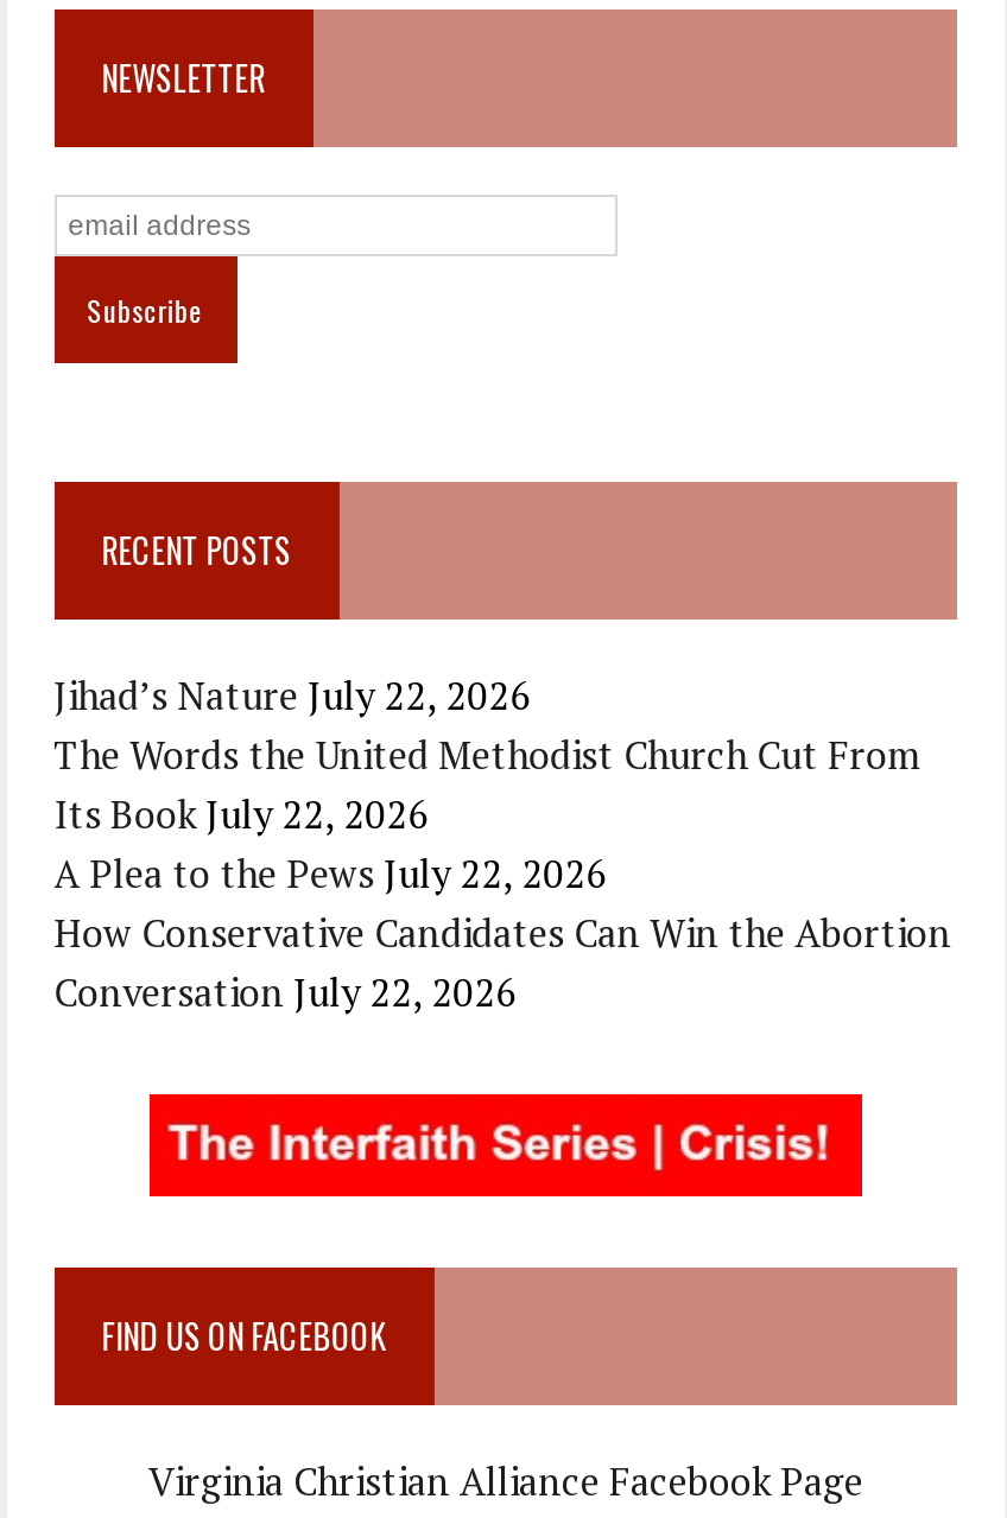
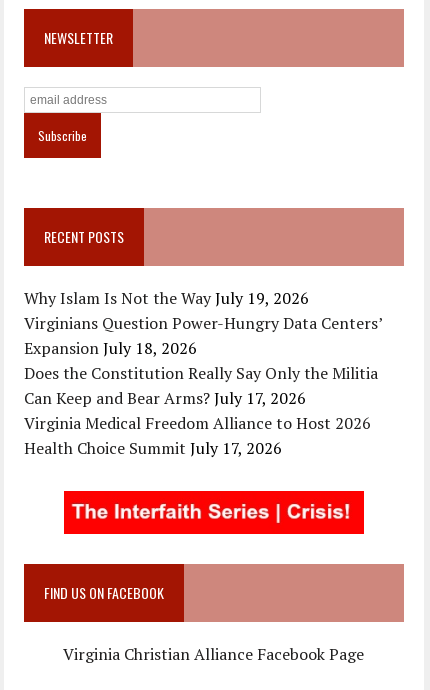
- Jihad’s Nature July 22, 2026
- The Words the United Methodist Church Cut From
- Its Book July 22, 2026
- A Plea to the Pews July 22, 2026
- How Conservative Candidates Can Win the Abortion
- Conversation July 22, 2026
+ Why Islam Is Not the Way July 19, 2026
+ Virginians Question Power-Hungry Data Centers’
+ Expansion July 18, 2026
+ Does the Constitution Really Say Only the Militia
+ Can Keep and Bear Arms? July 17, 2026
+ Virginia Medical Freedom Alliance to Host 2026
+ Health Choice Summit July 17, 2026
